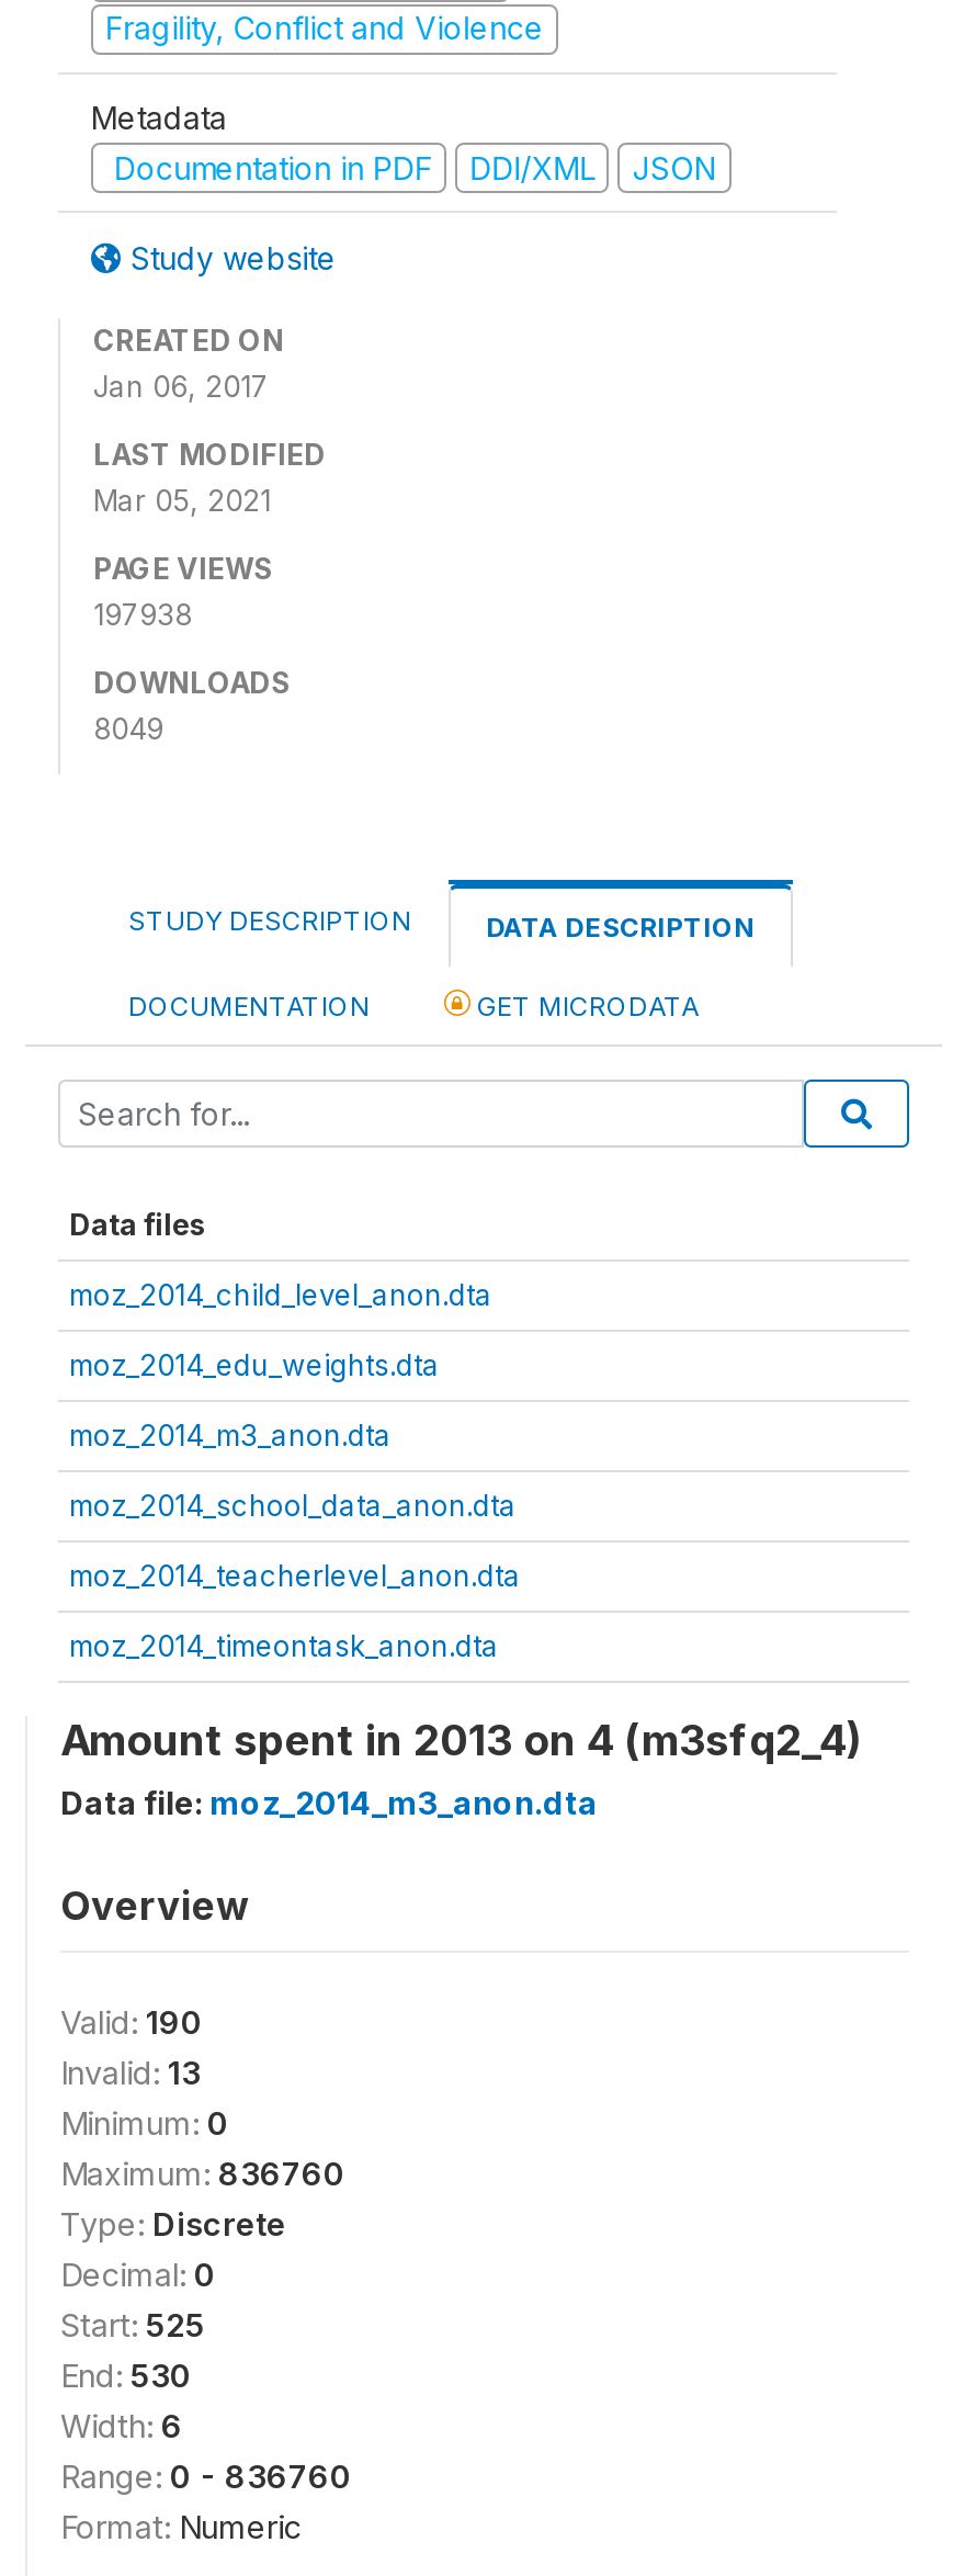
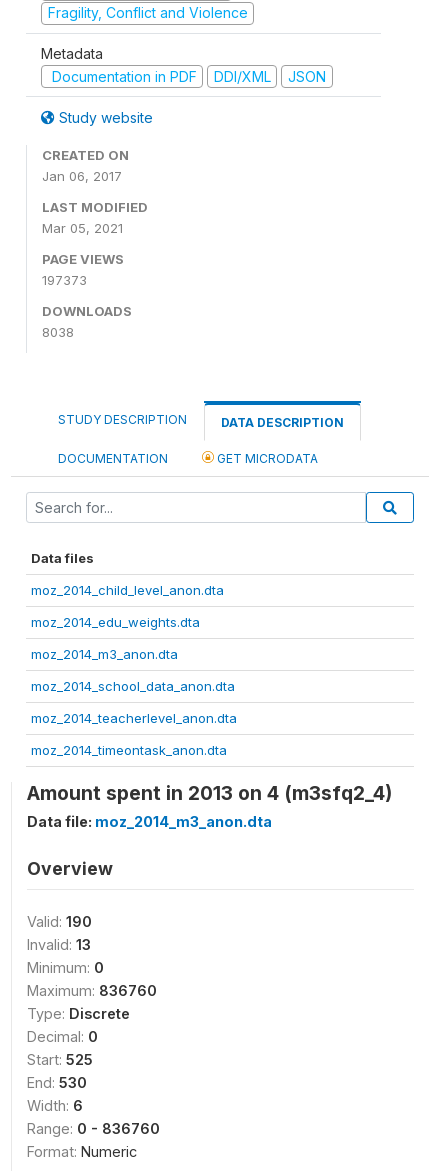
- 197938
+ 197373

- 8049
+ 8038
